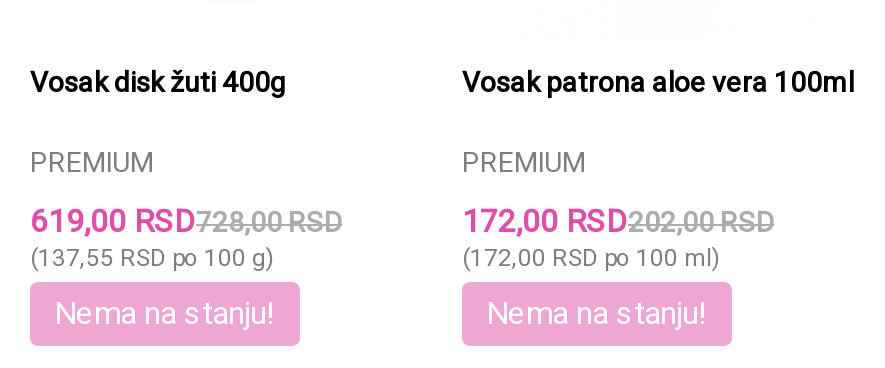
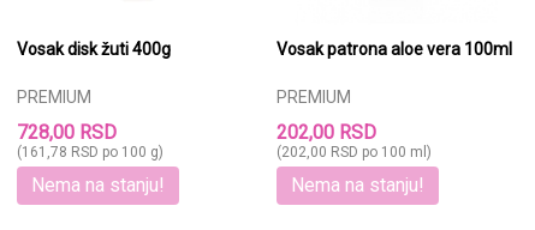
- 619,00 RSD728,00 RSD
- (137,55 RSD po 100 g)
+ 728,00 RSD
+ (161,78 RSD po 100 g)

- 172,00 RSD202,00 RSD
- (172,00 RSD po 100 ml)
+ 202,00 RSD
+ (202,00 RSD po 100 ml)
